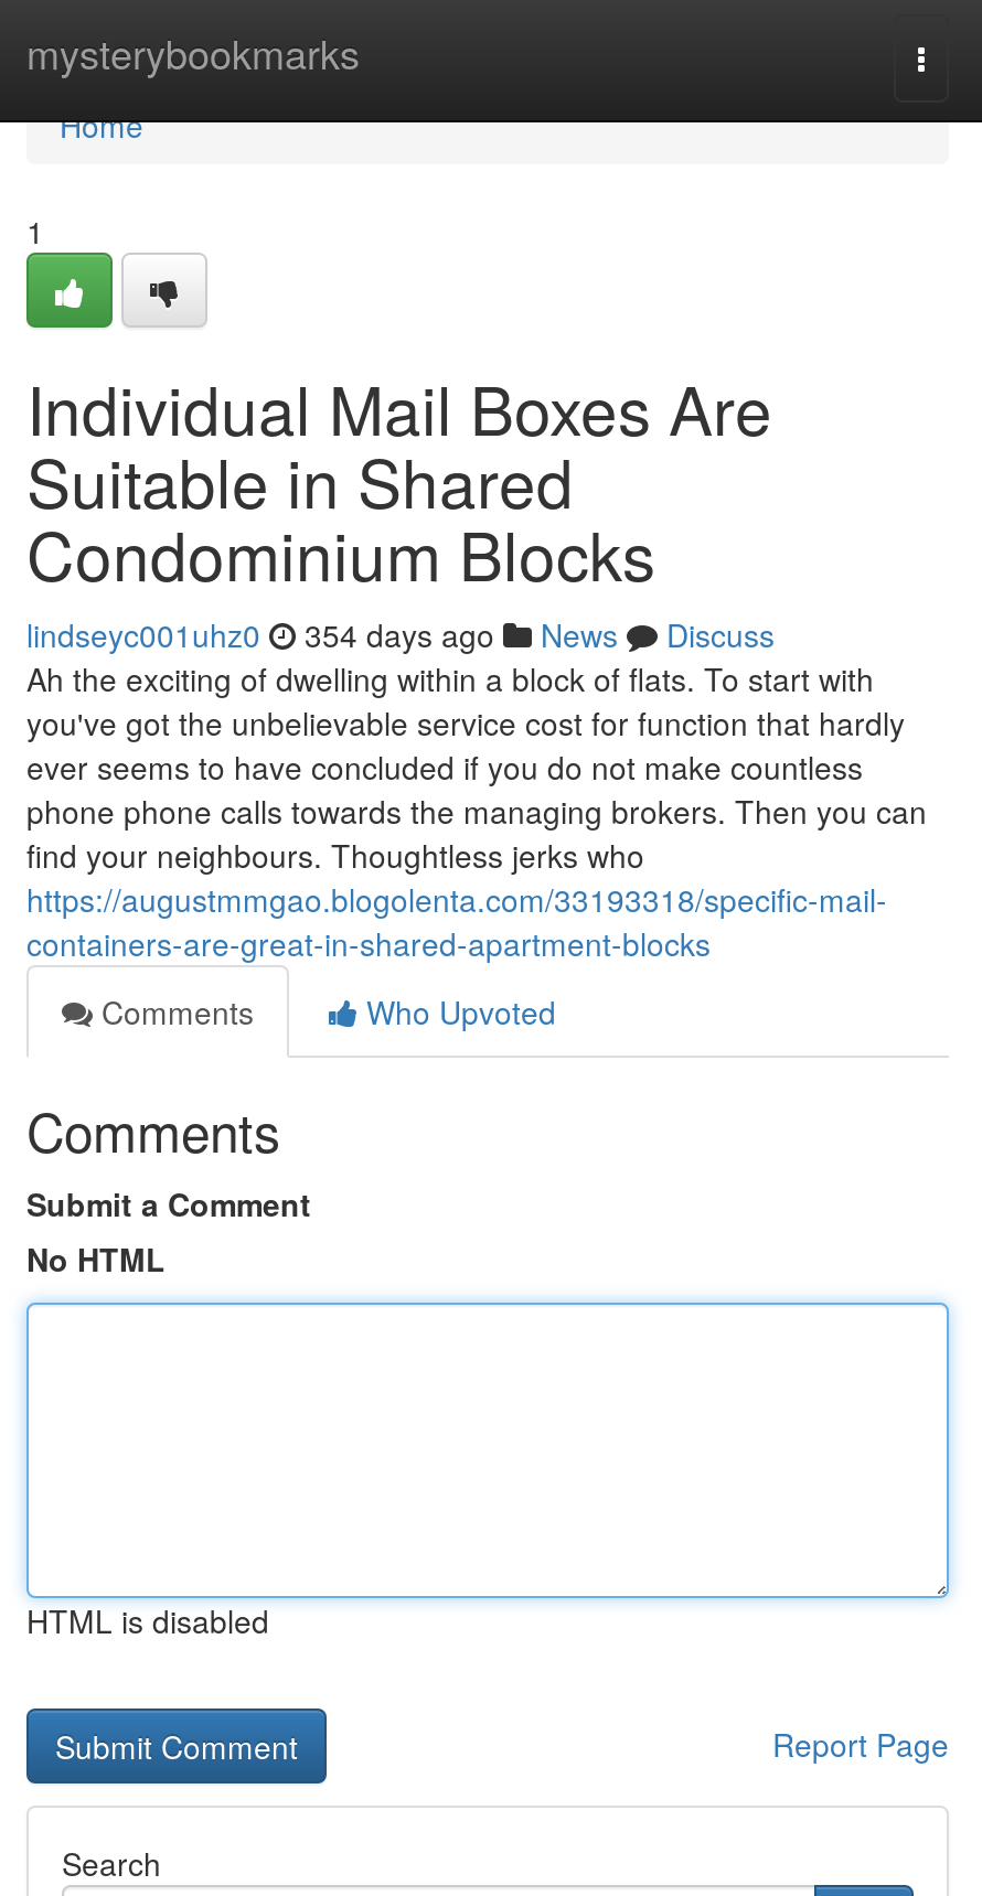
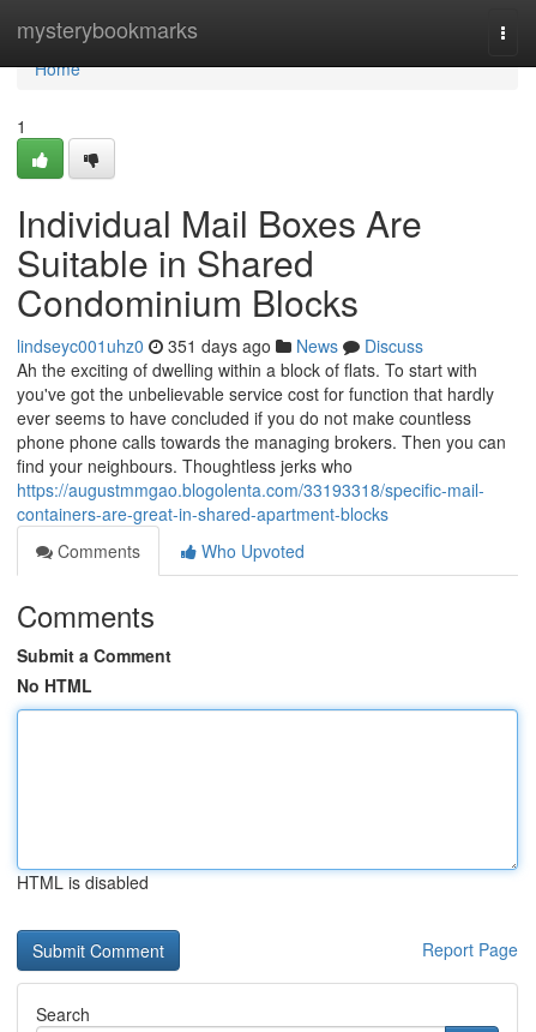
- lindseyc001uhz0 354 days ago News Discuss
+ lindseyc001uhz0 351 days ago News Discuss
